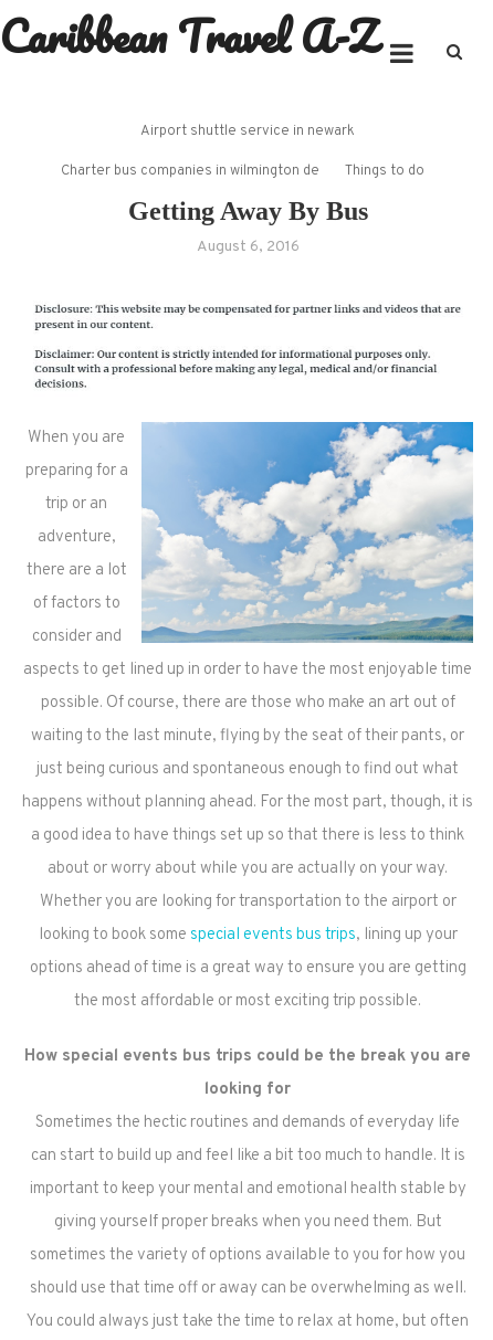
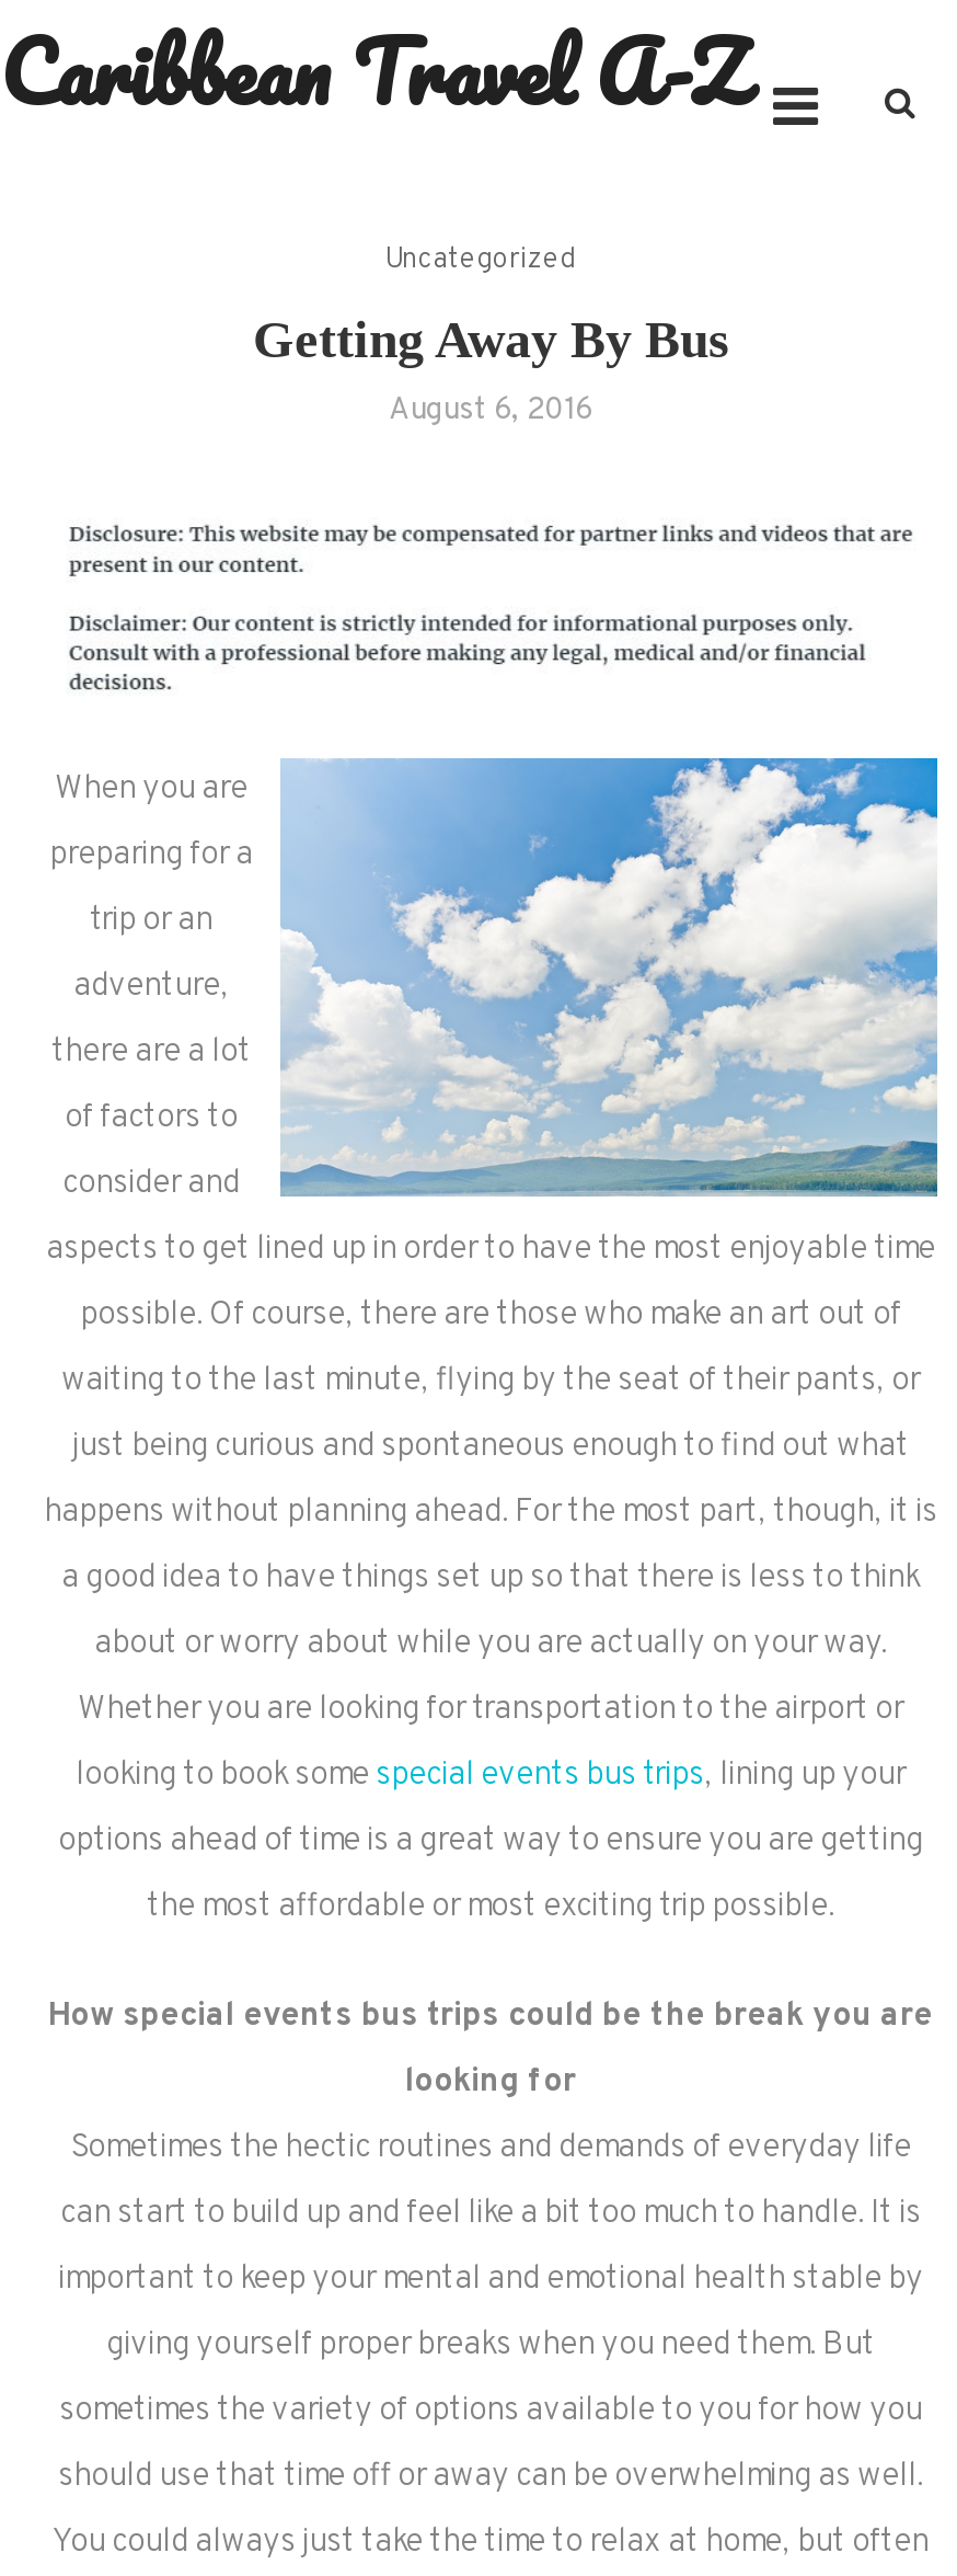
- Airport shuttle service in newark
- Charter bus companies in wilmington de
- Things to do
+ Uncategorized
